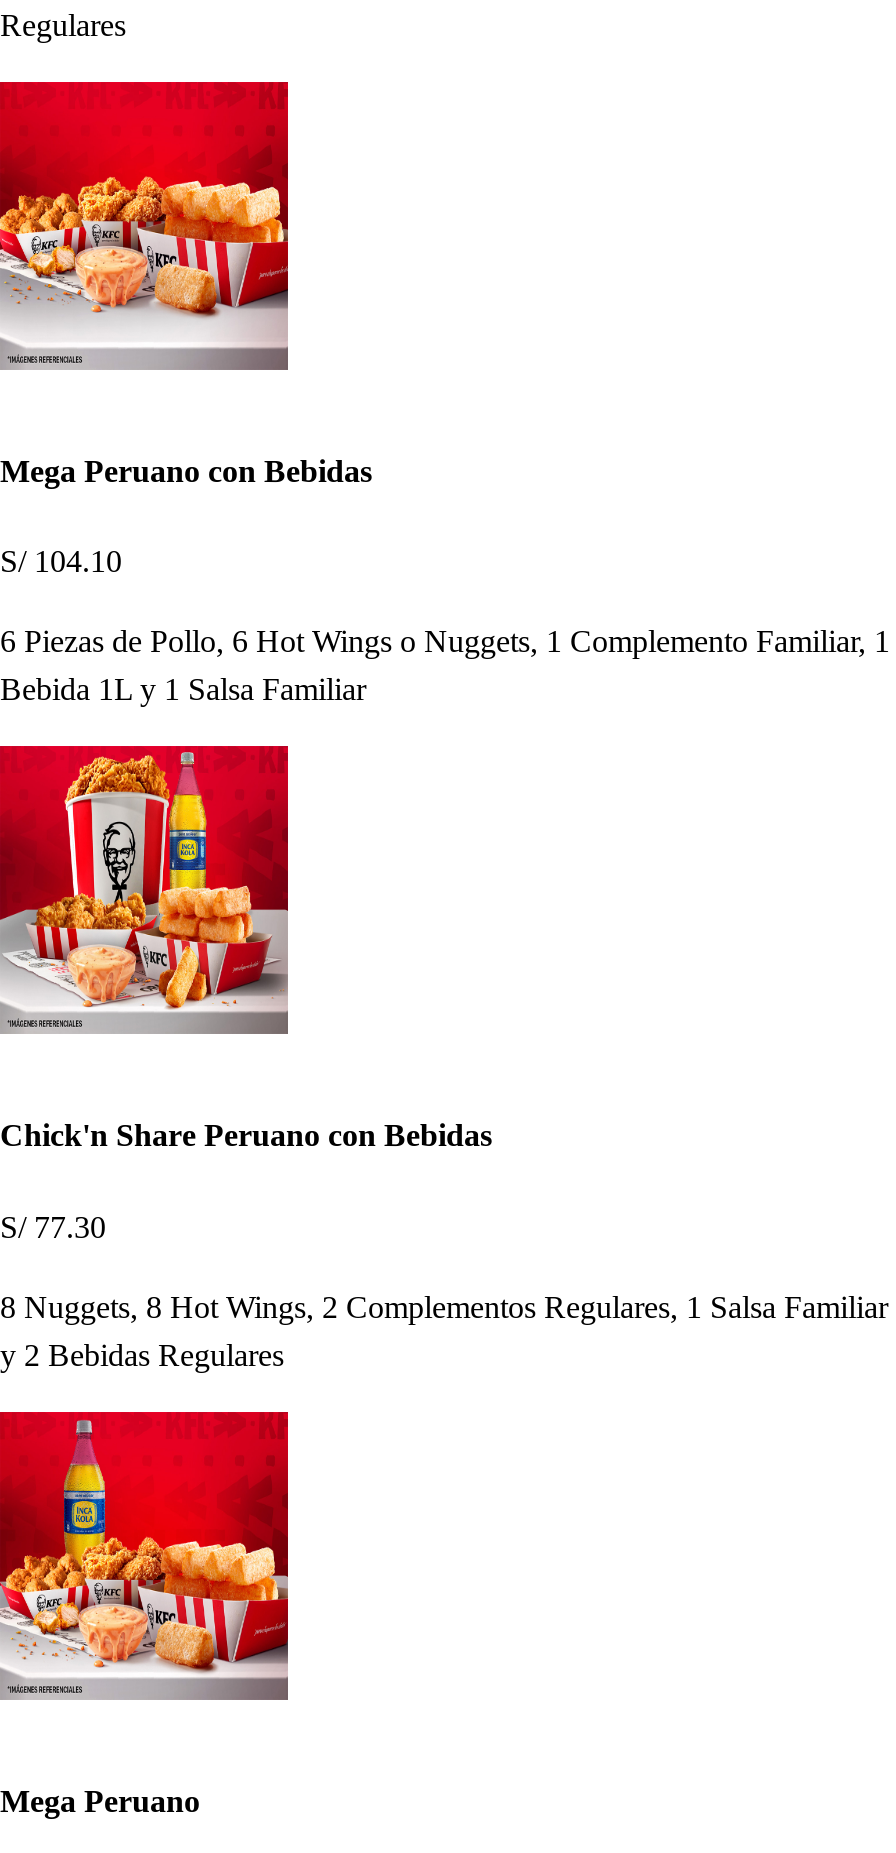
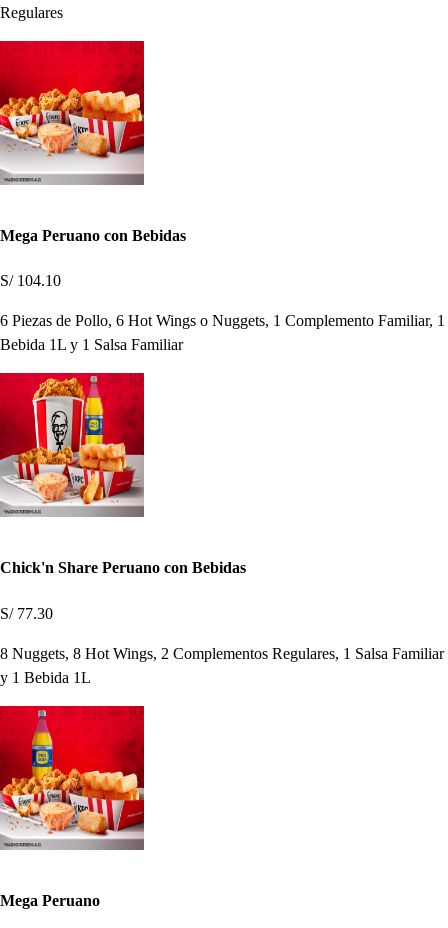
- y 2 Bebidas Regulares
+ y 1 Bebida 1L
